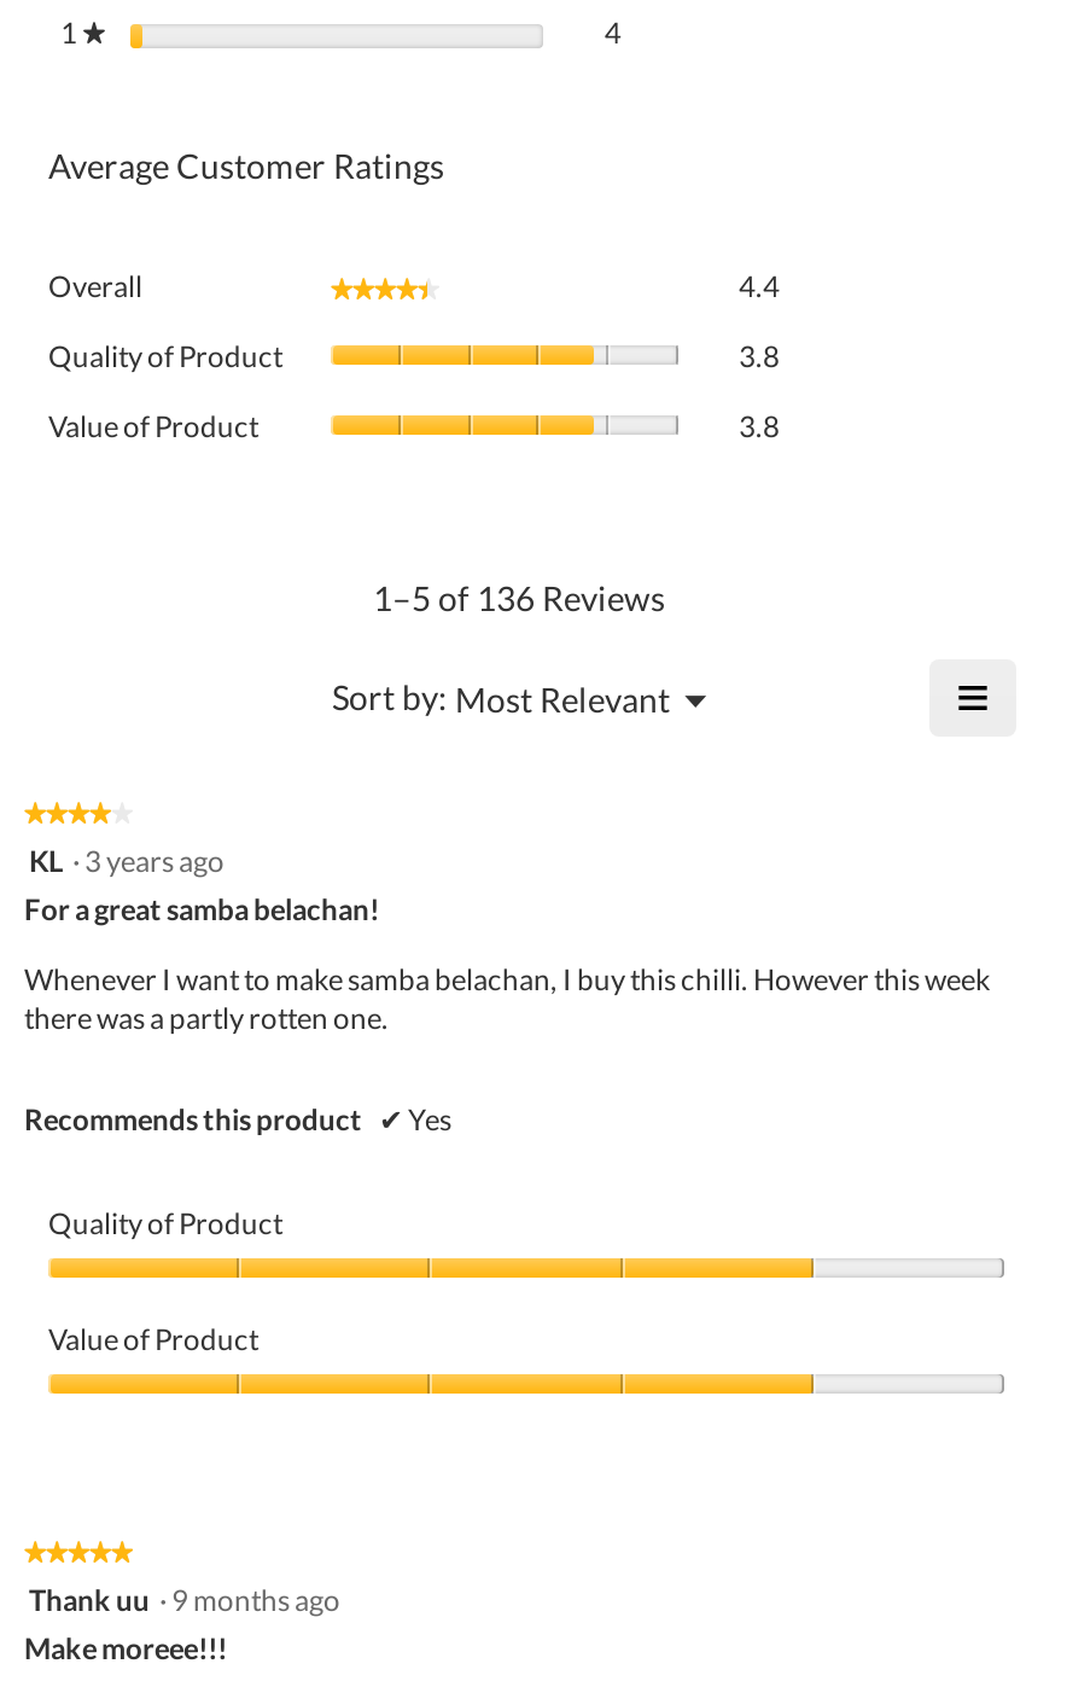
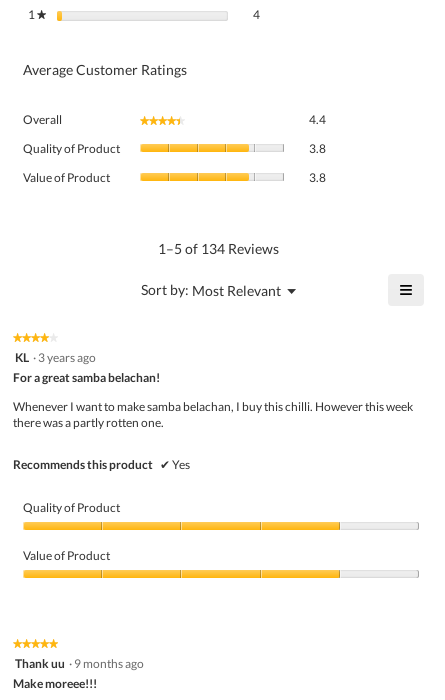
- 1–5 of 136 Reviews
+ 1–5 of 134 Reviews
